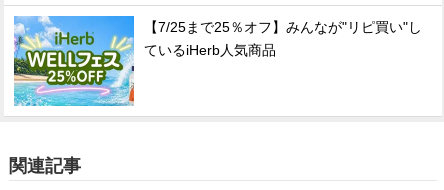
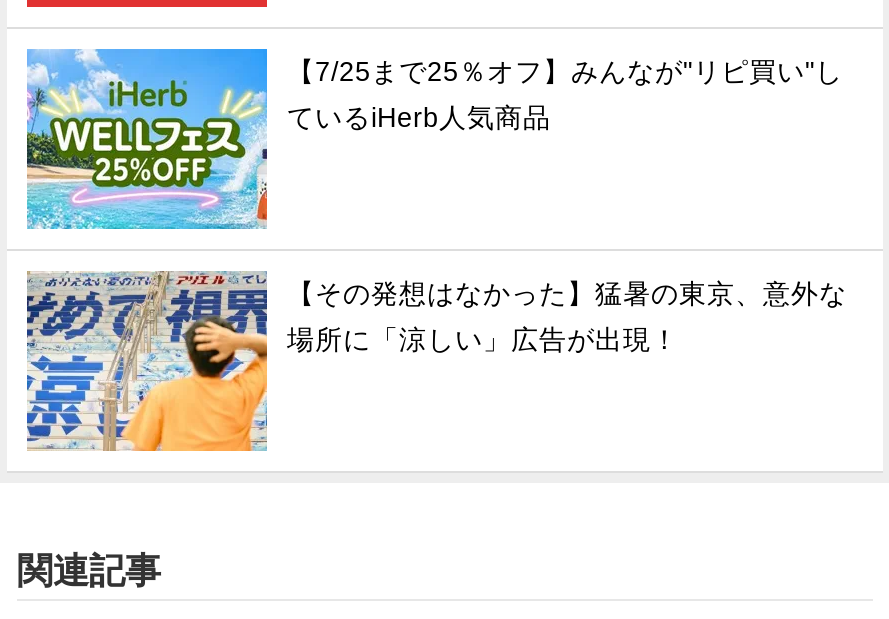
+ [image]
+ 【その発想はなかった】猛暑の東京、意外な
+ 場所に「涼しい」広告が出現！
